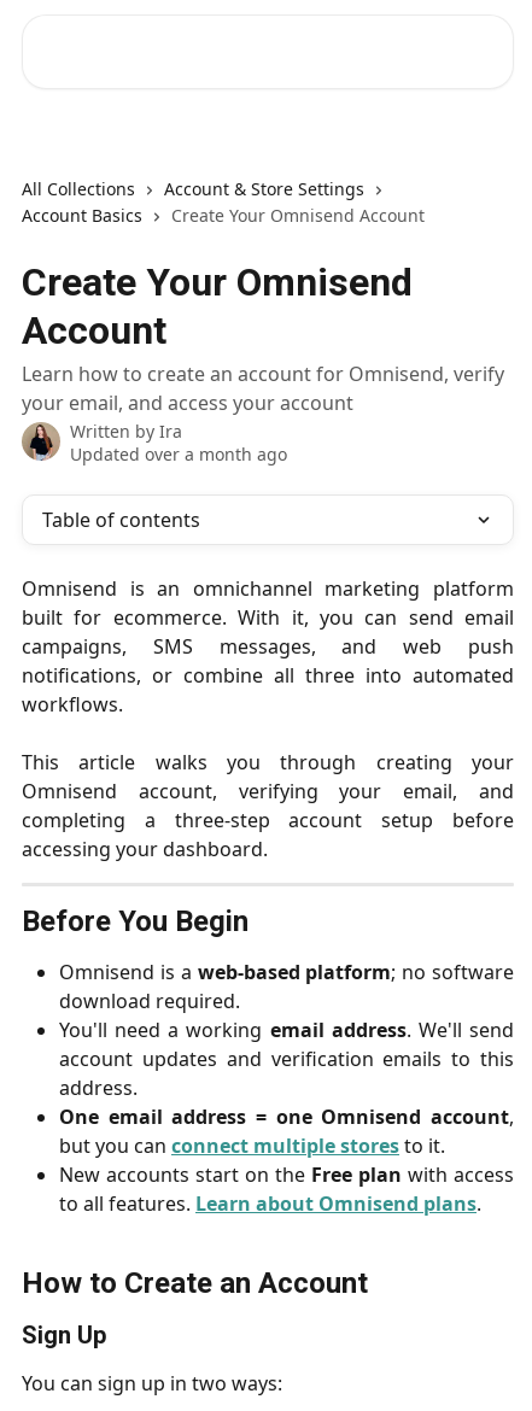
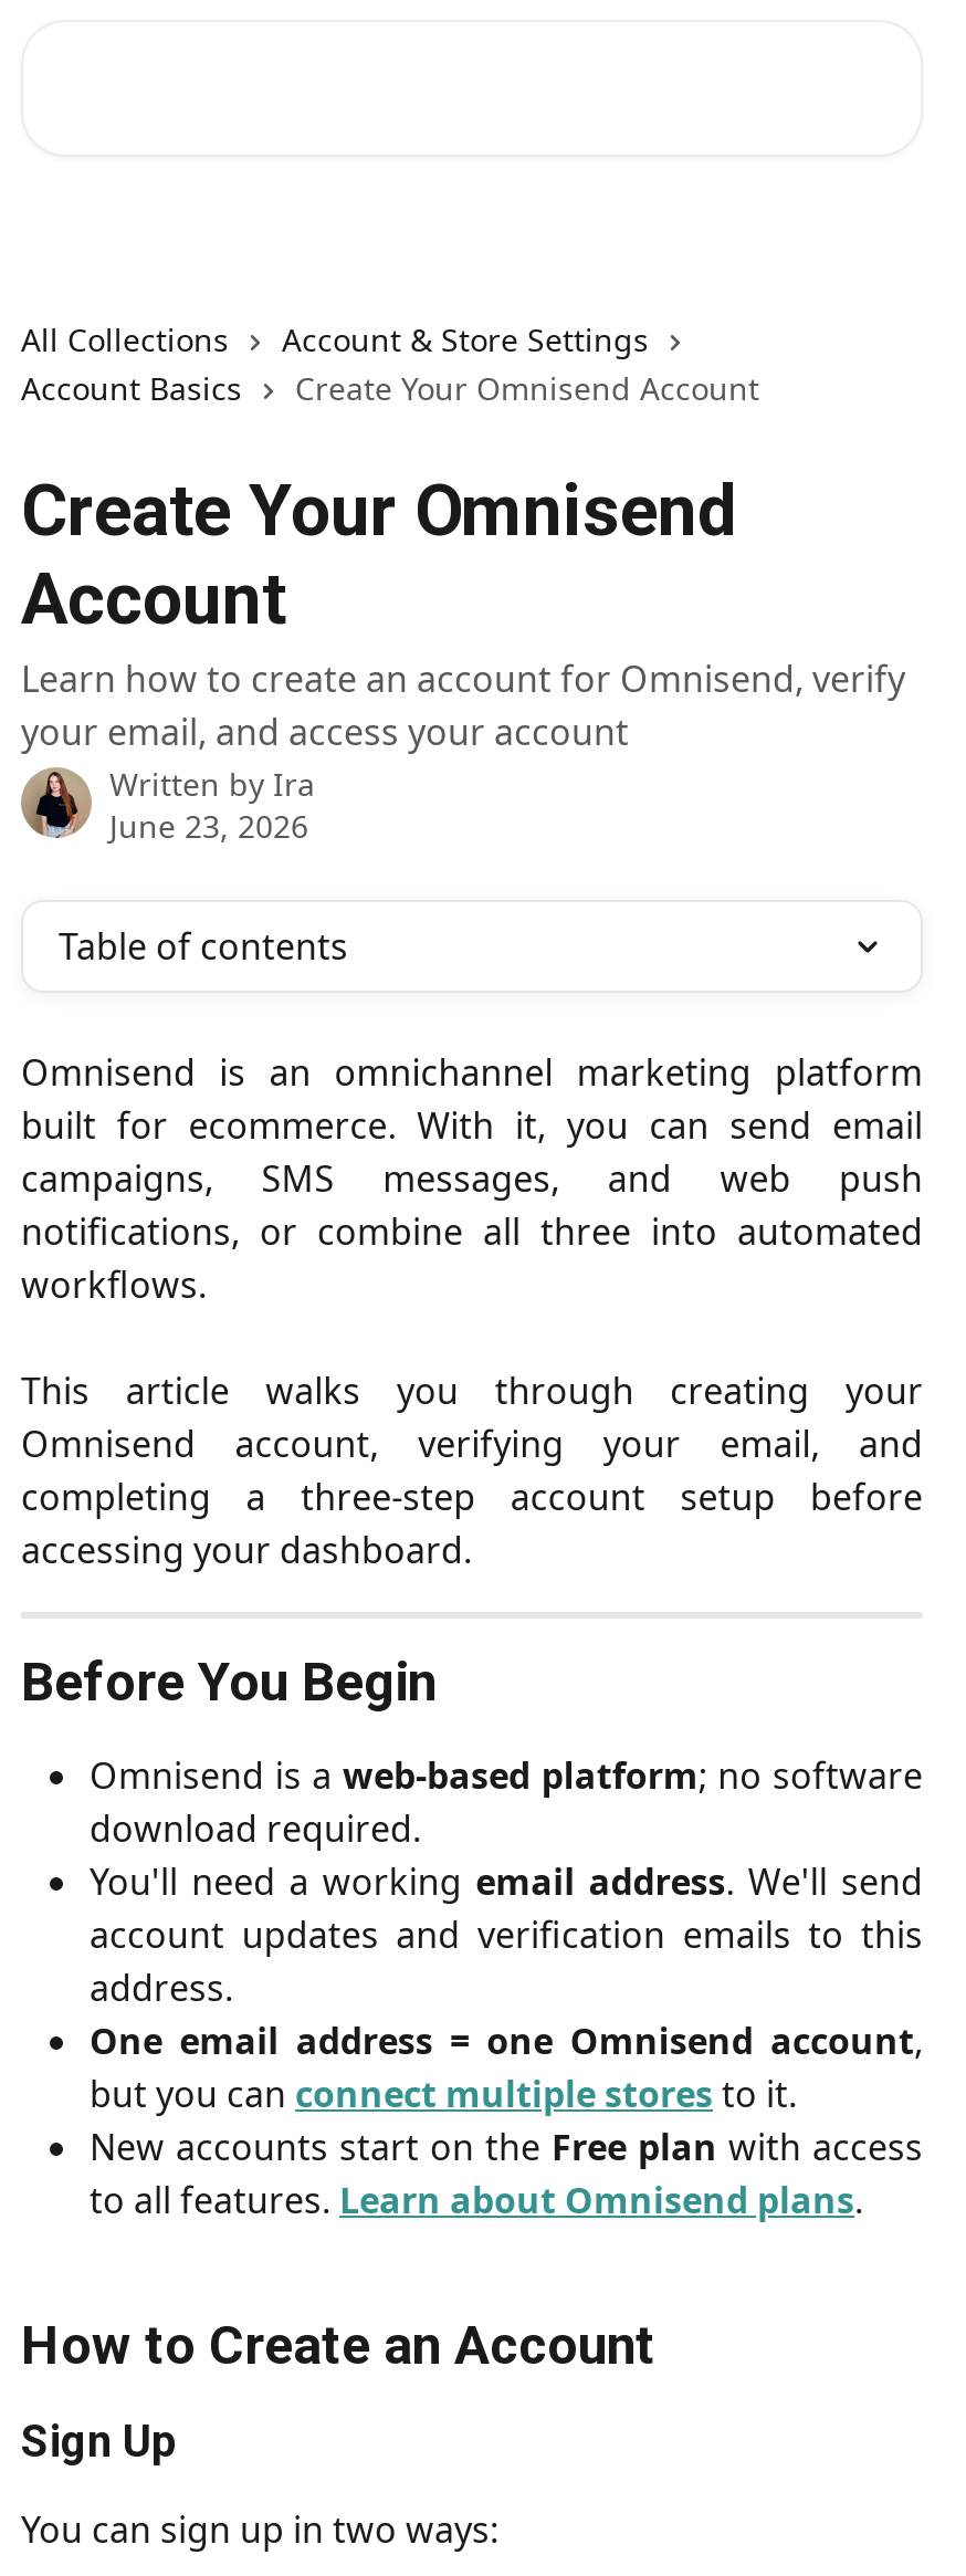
- Updated over a month ago
+ June 23, 2026
